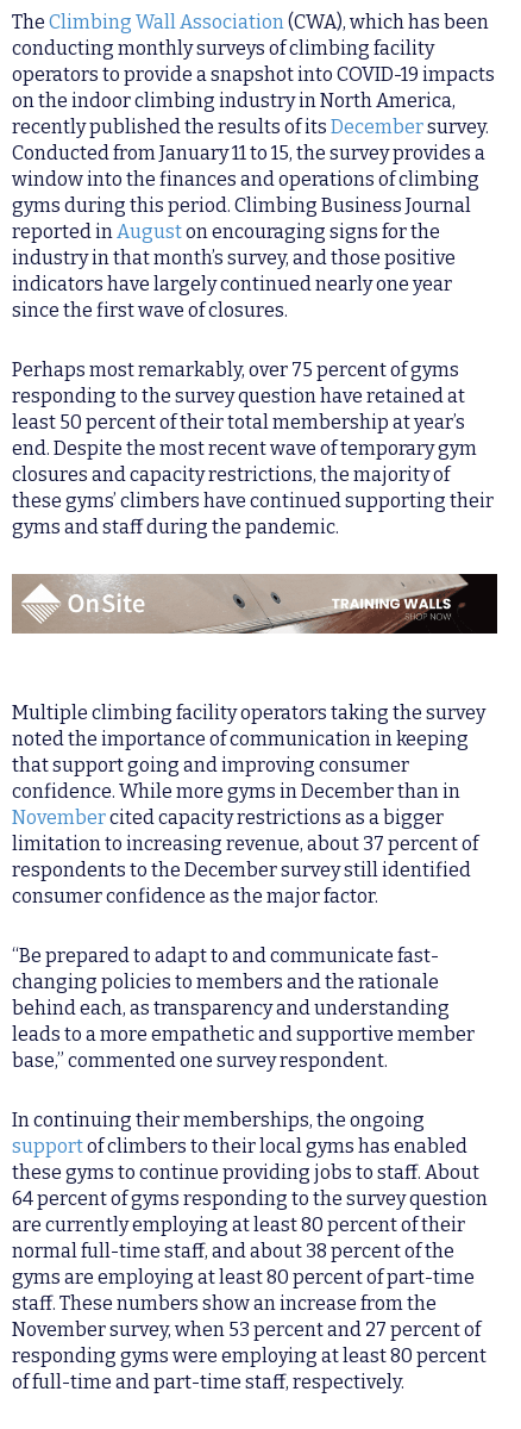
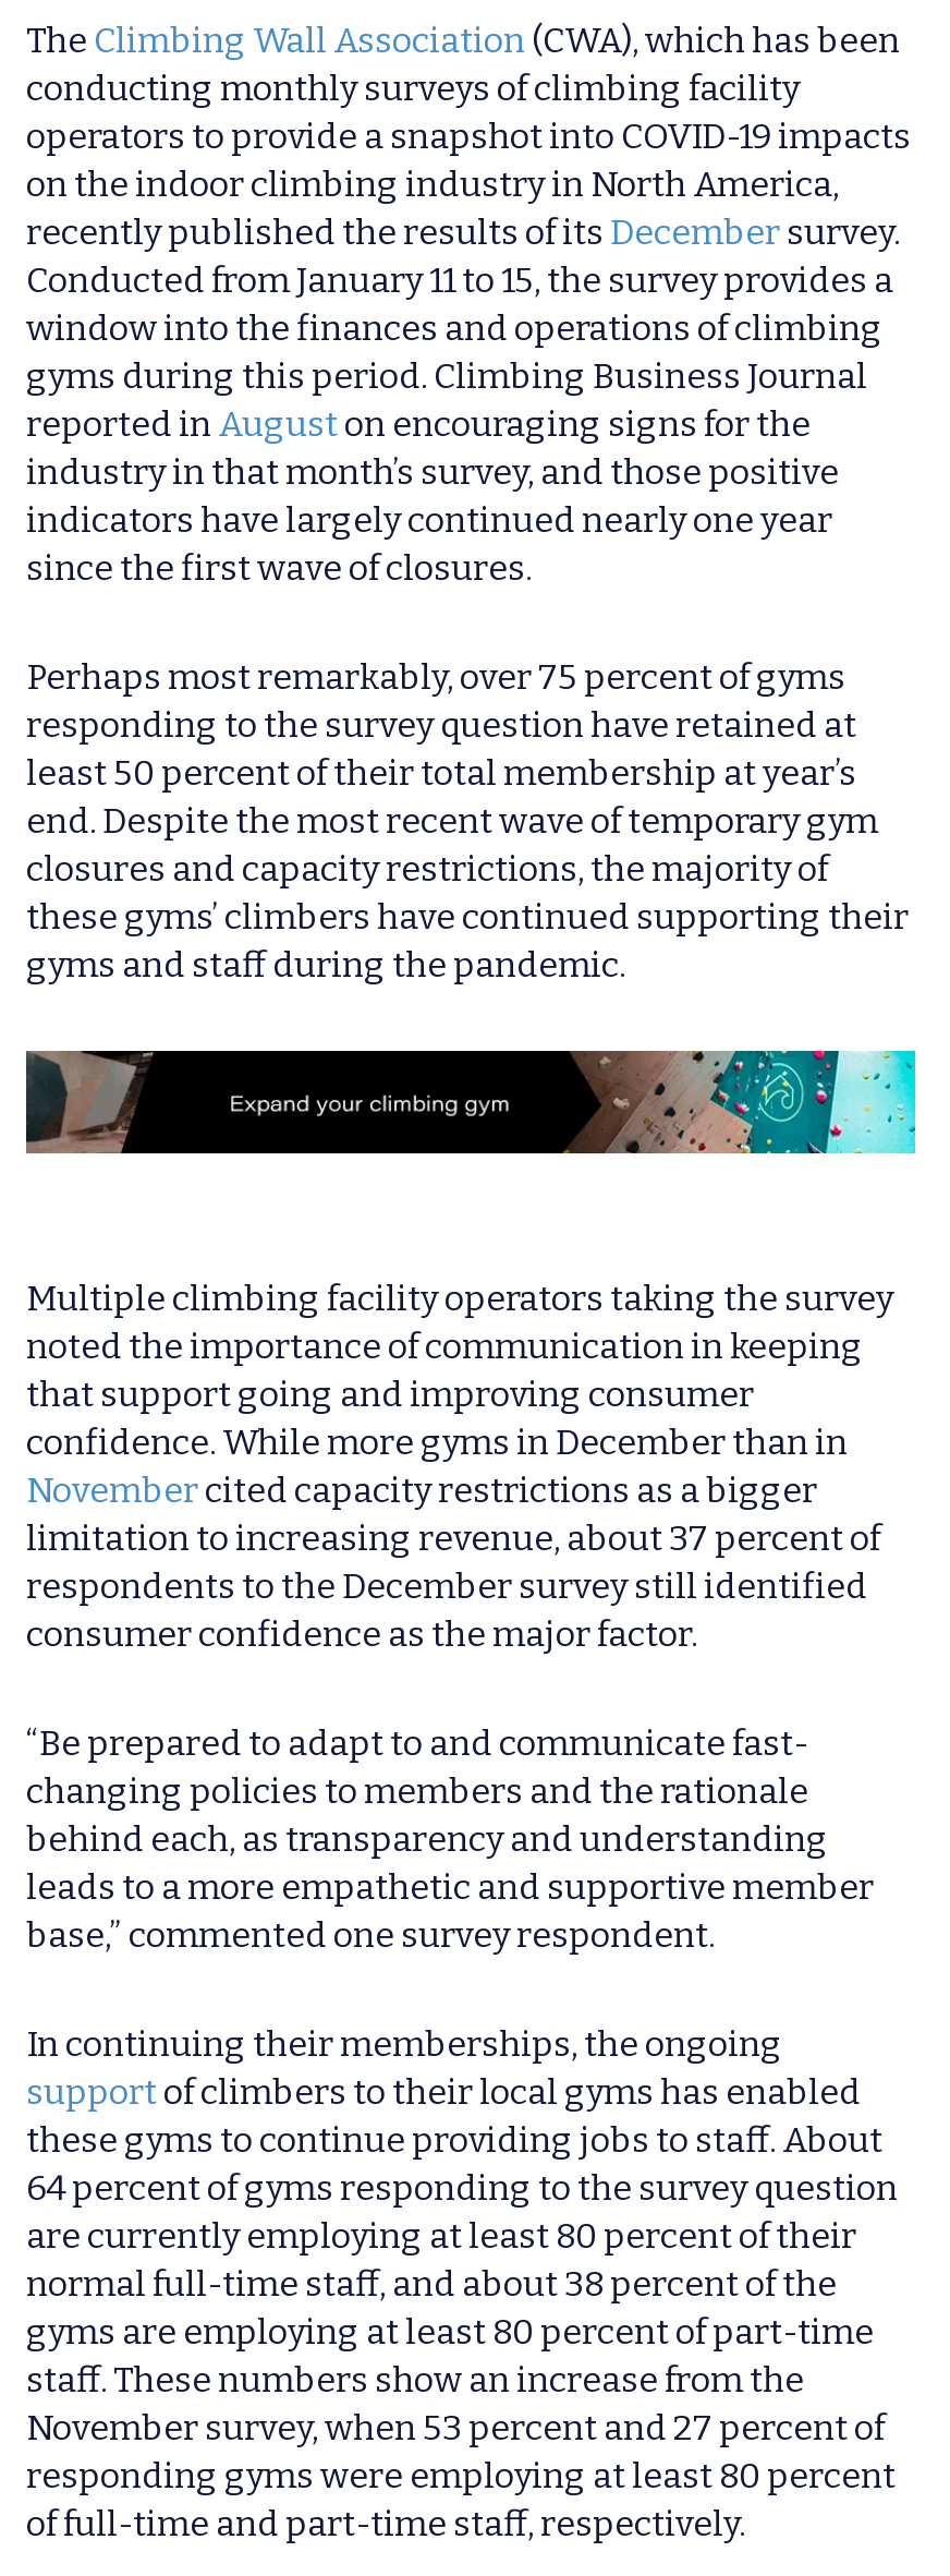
- [image]
+ [image]
